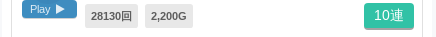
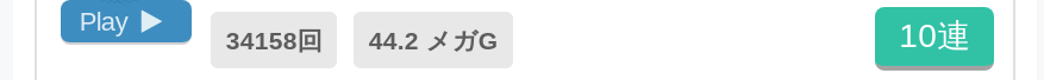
- 28130回
- 2,200G
+ 34158回
+ 44.2 メガG
